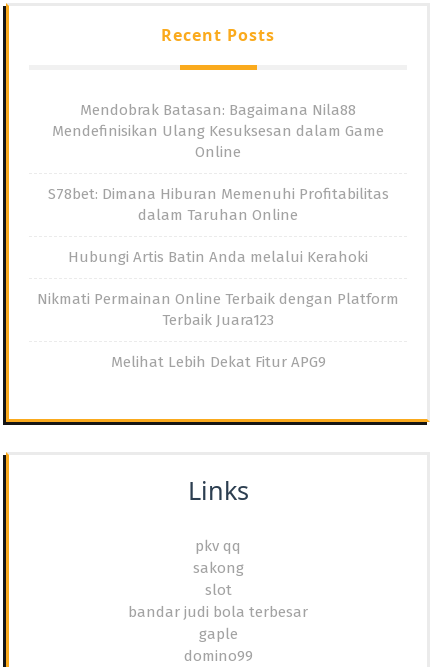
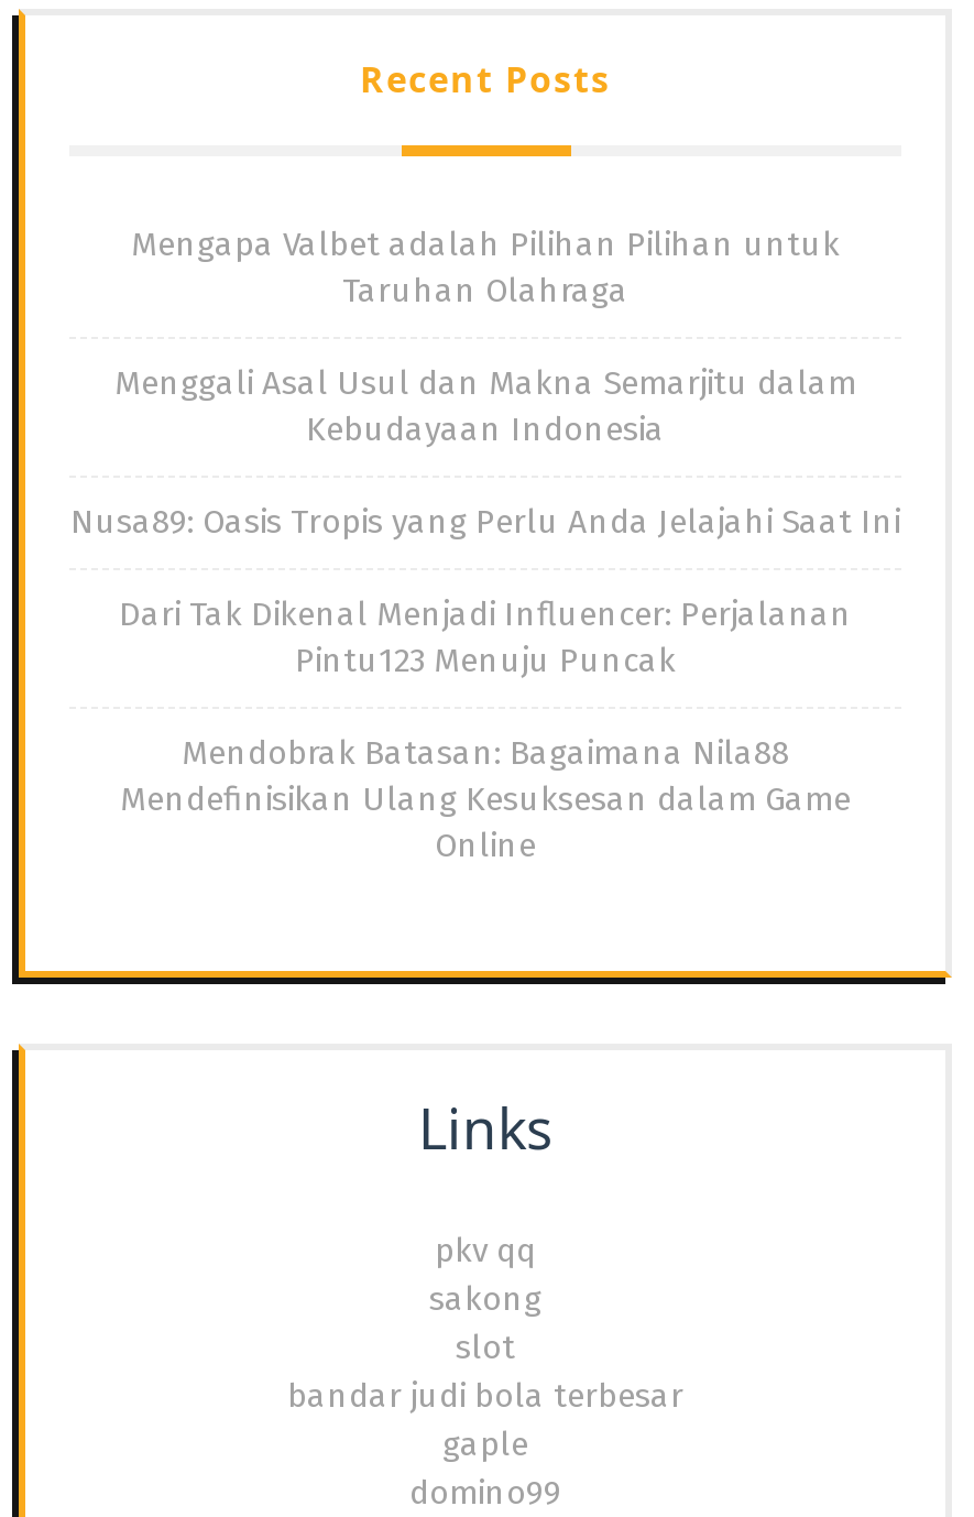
+ Mengapa Valbet adalah Pilihan Pilihan untuk
+ Taruhan Olahraga
+ Menggali Asal Usul dan Makna Semarjitu dalam
+ Kebudayaan Indonesia
+ Nusa89: Oasis Tropis yang Perlu Anda Jelajahi Saat Ini
+ Dari Tak Dikenal Menjadi Influencer: Perjalanan
+ Pintu123 Menuju Puncak

moved down: Mendobrak Batasan: Bagaimana Nila88 | Mendefinisikan Ulang Kesuksesan dalam Game | Online

- S78bet: Dimana Hiburan Memenuhi Profitabilitas
- dalam Taruhan Online
- Hubungi Artis Batin Anda melalui Kerahoki
- Nikmati Permainan Online Terbaik dengan Platform
- Terbaik Juara123
- Melihat Lebih Dekat Fitur APG9
